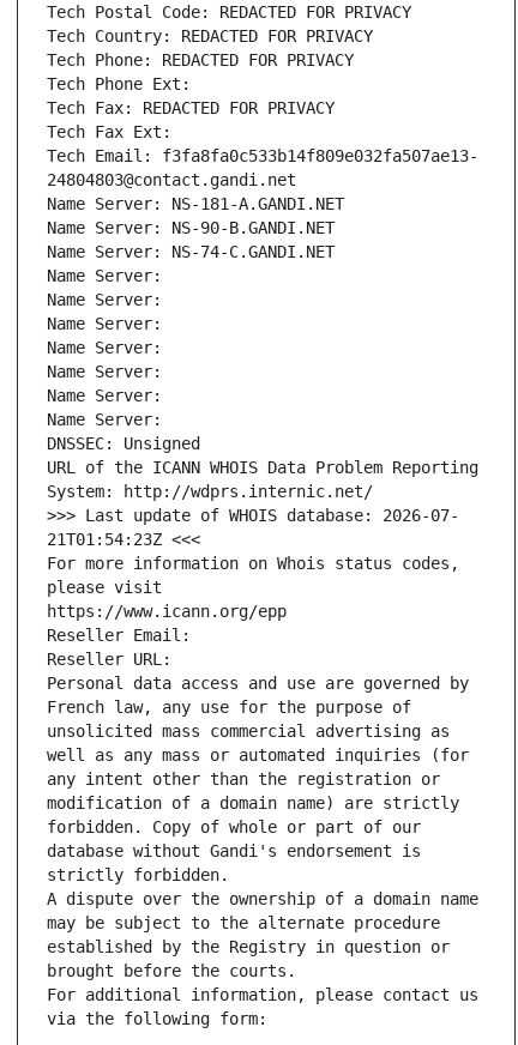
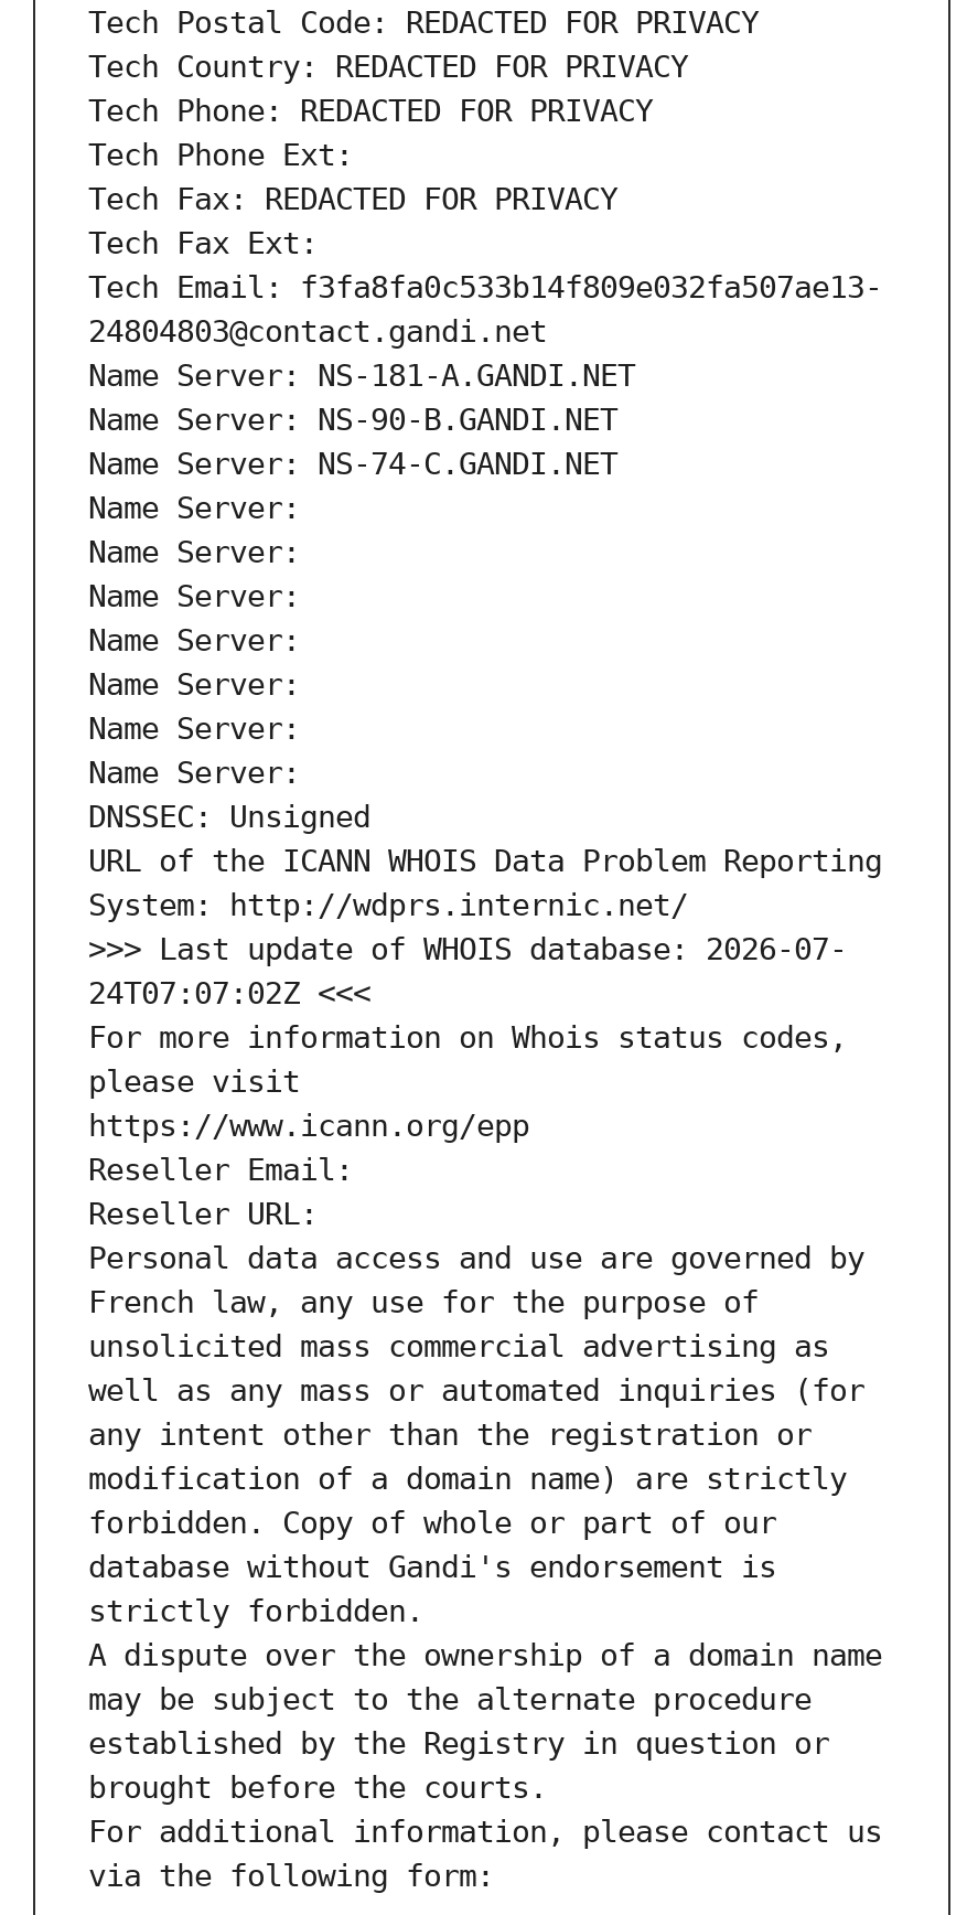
- 21T01:54:23Z <<<
+ 24T07:07:02Z <<<
